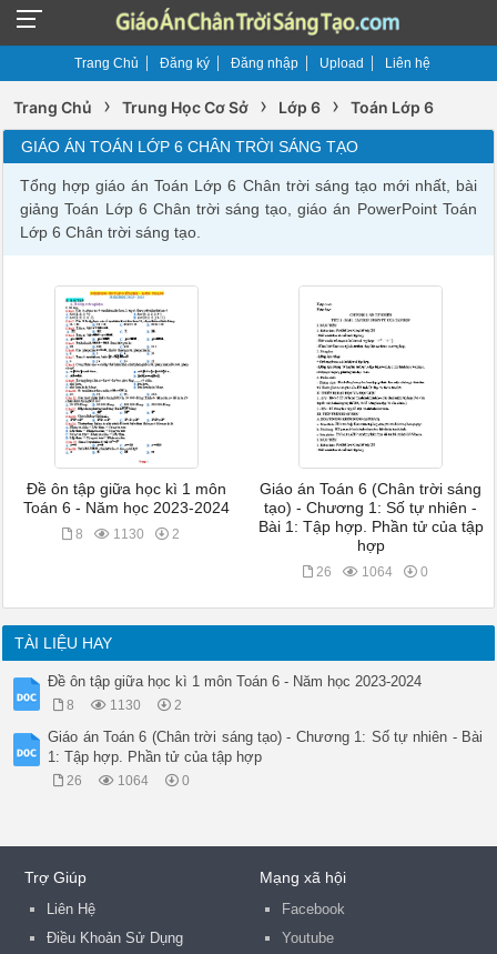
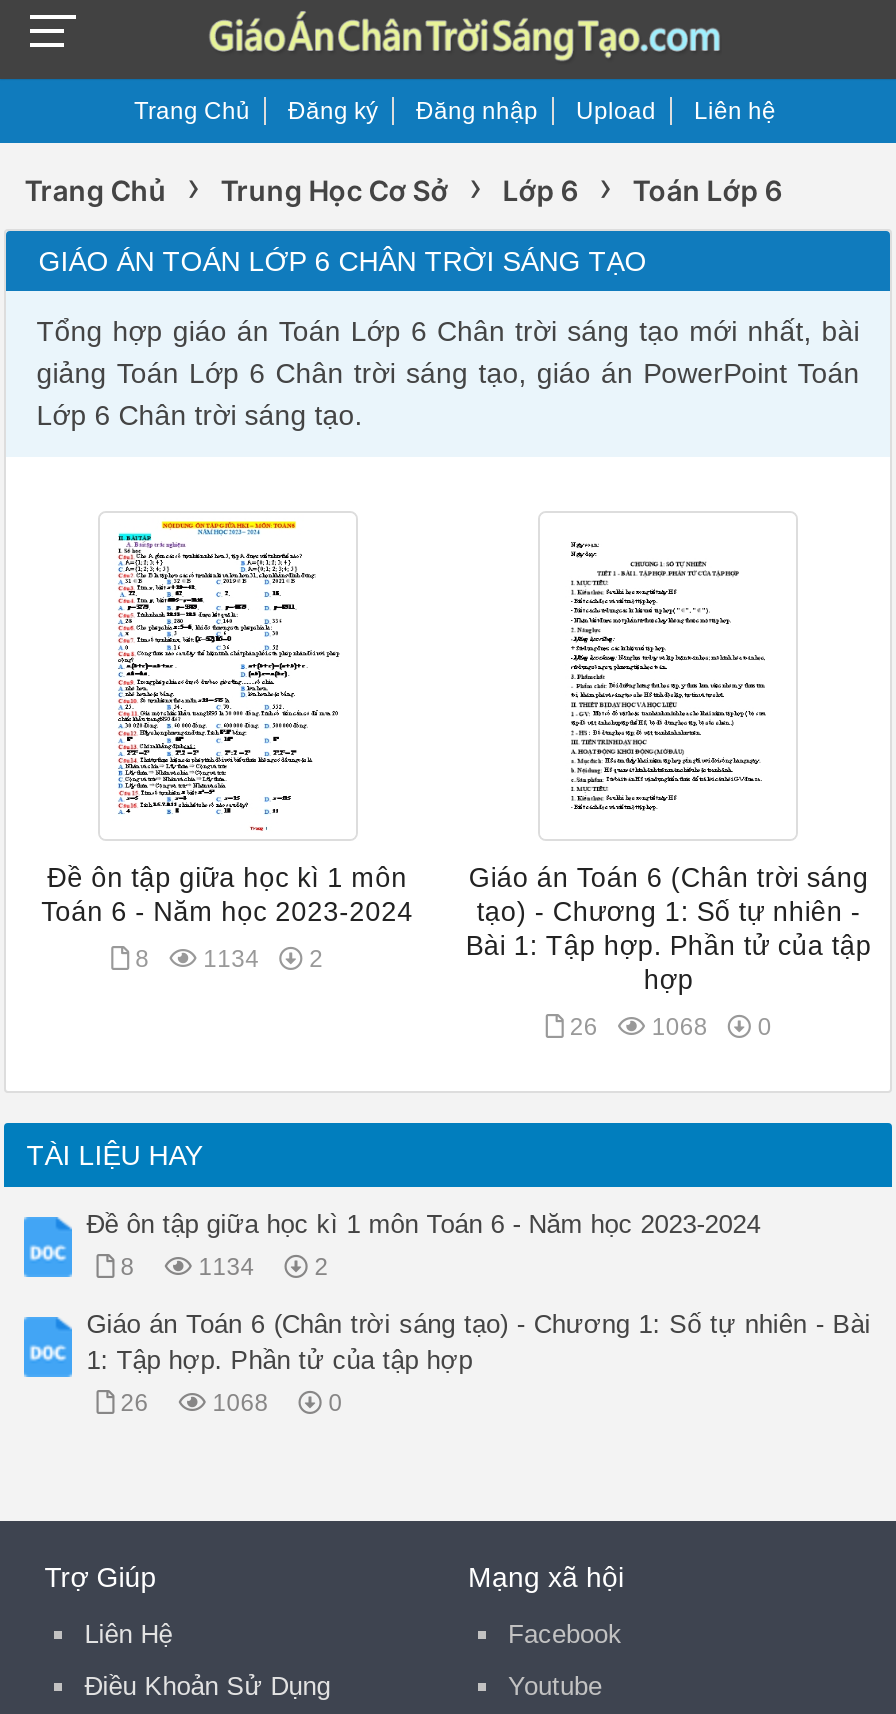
- 8 1130 2
+ 8 1134 2

- 26 1064 0
+ 26 1068 0

- 1130
+ 1134

- 1064
+ 1068
